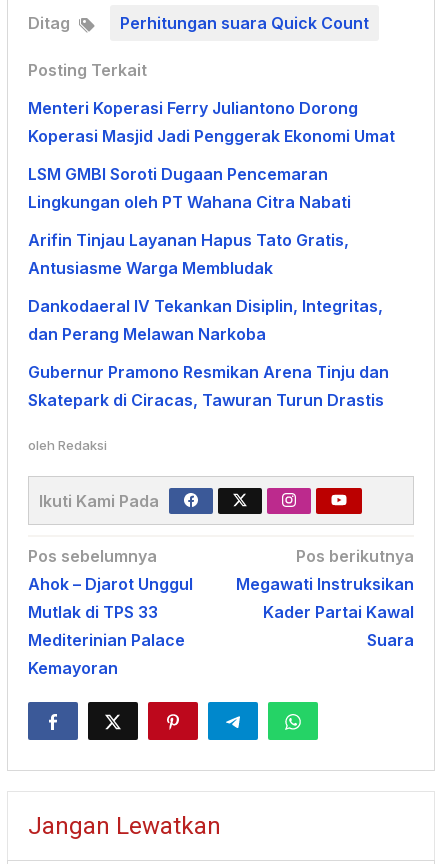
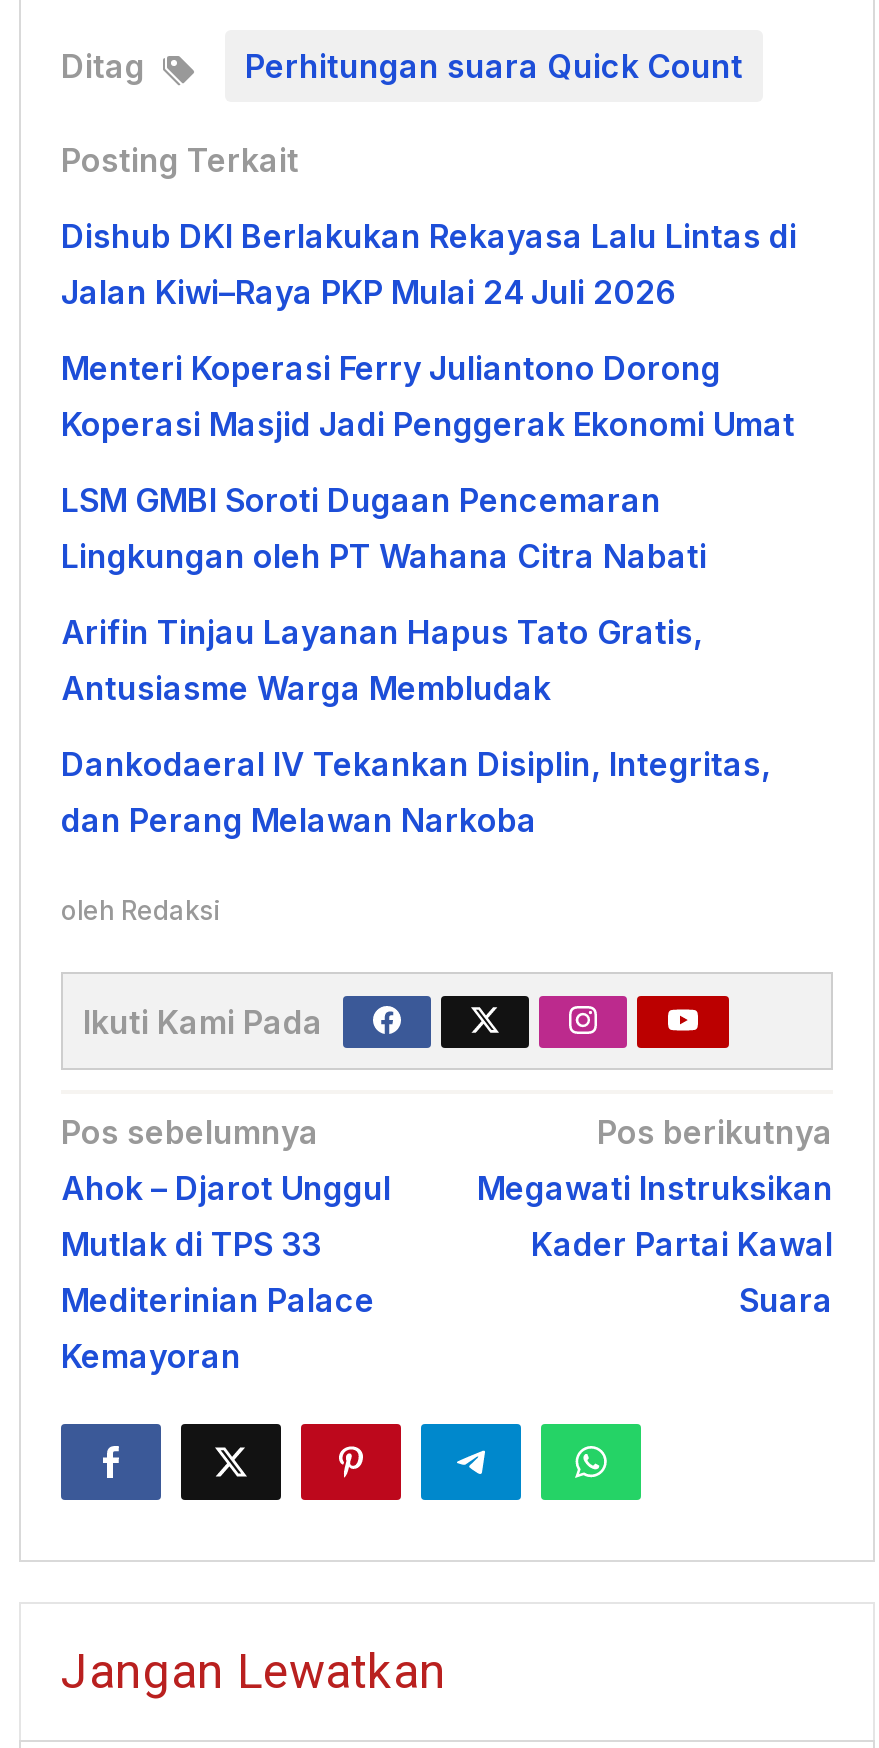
+ Dishub DKI Berlakukan Rekayasa Lalu Lintas di
+ Jalan Kiwi–Raya PKP Mulai 24 Juli 2026

moved down: Menteri Koperasi Ferry Juliantono Dorong | Koperasi Masjid Jadi Penggerak Ekonomi Umat | LSM GMBI Soroti Dugaan Pencemaran | Lingkungan oleh PT Wahana Citra Nabati | Arifin Tinjau Layanan Hapus Tato Gratis, | Antusiasme Warga Membludak | Dankodaeral IV Tekankan Disiplin, Integritas, | dan Perang Melawan Narkoba

- Gubernur Pramono Resmikan Arena Tinju dan
- Skatepark di Ciracas, Tawuran Turun Drastis
